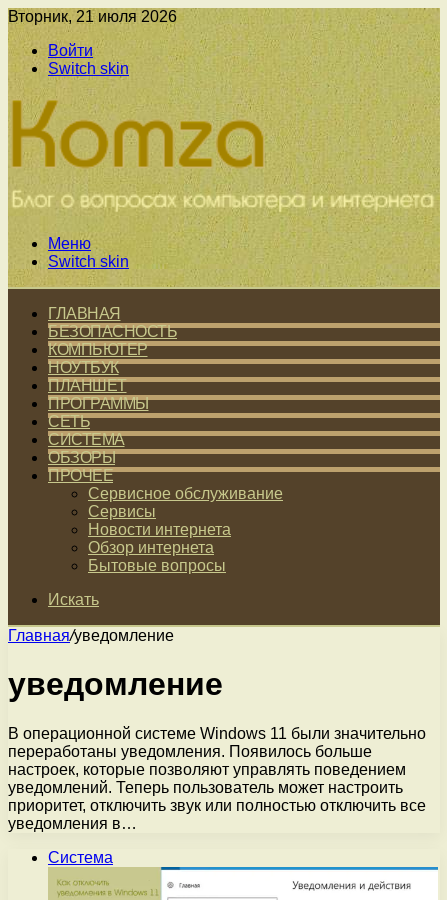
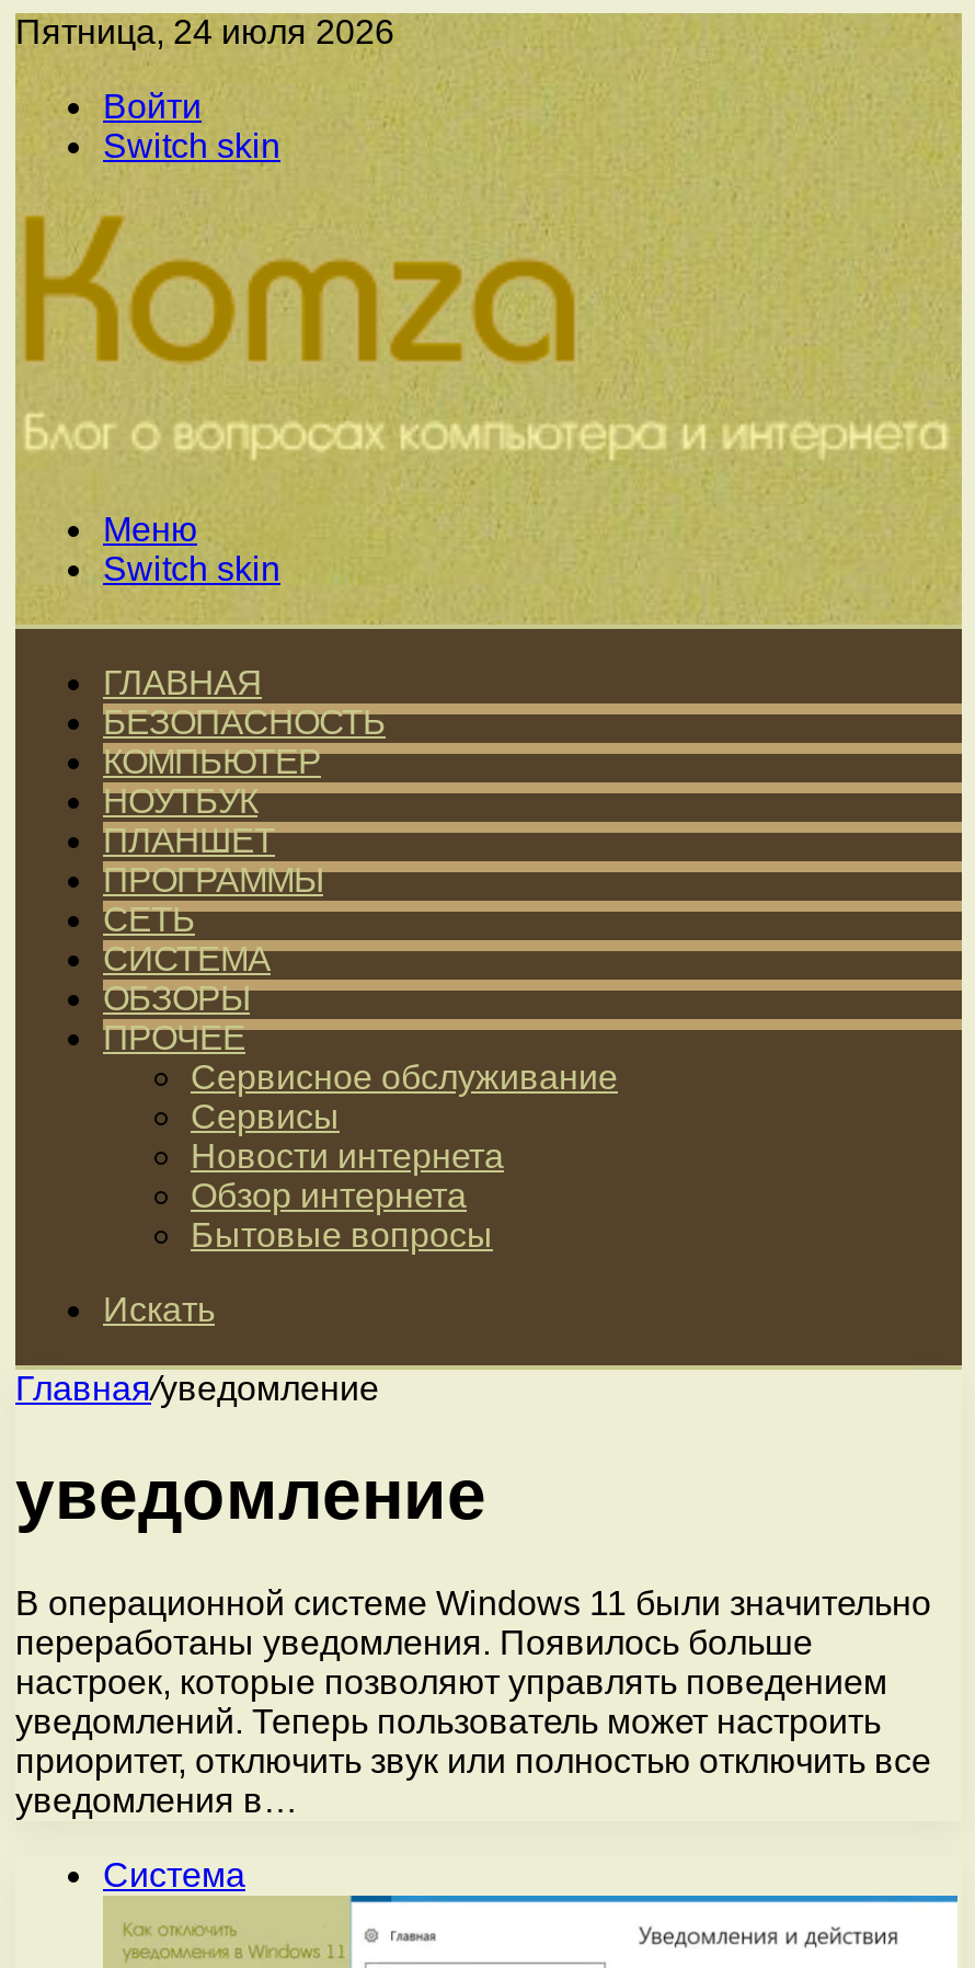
- Вторник, 21 июля 2026
+ Пятница, 24 июля 2026
